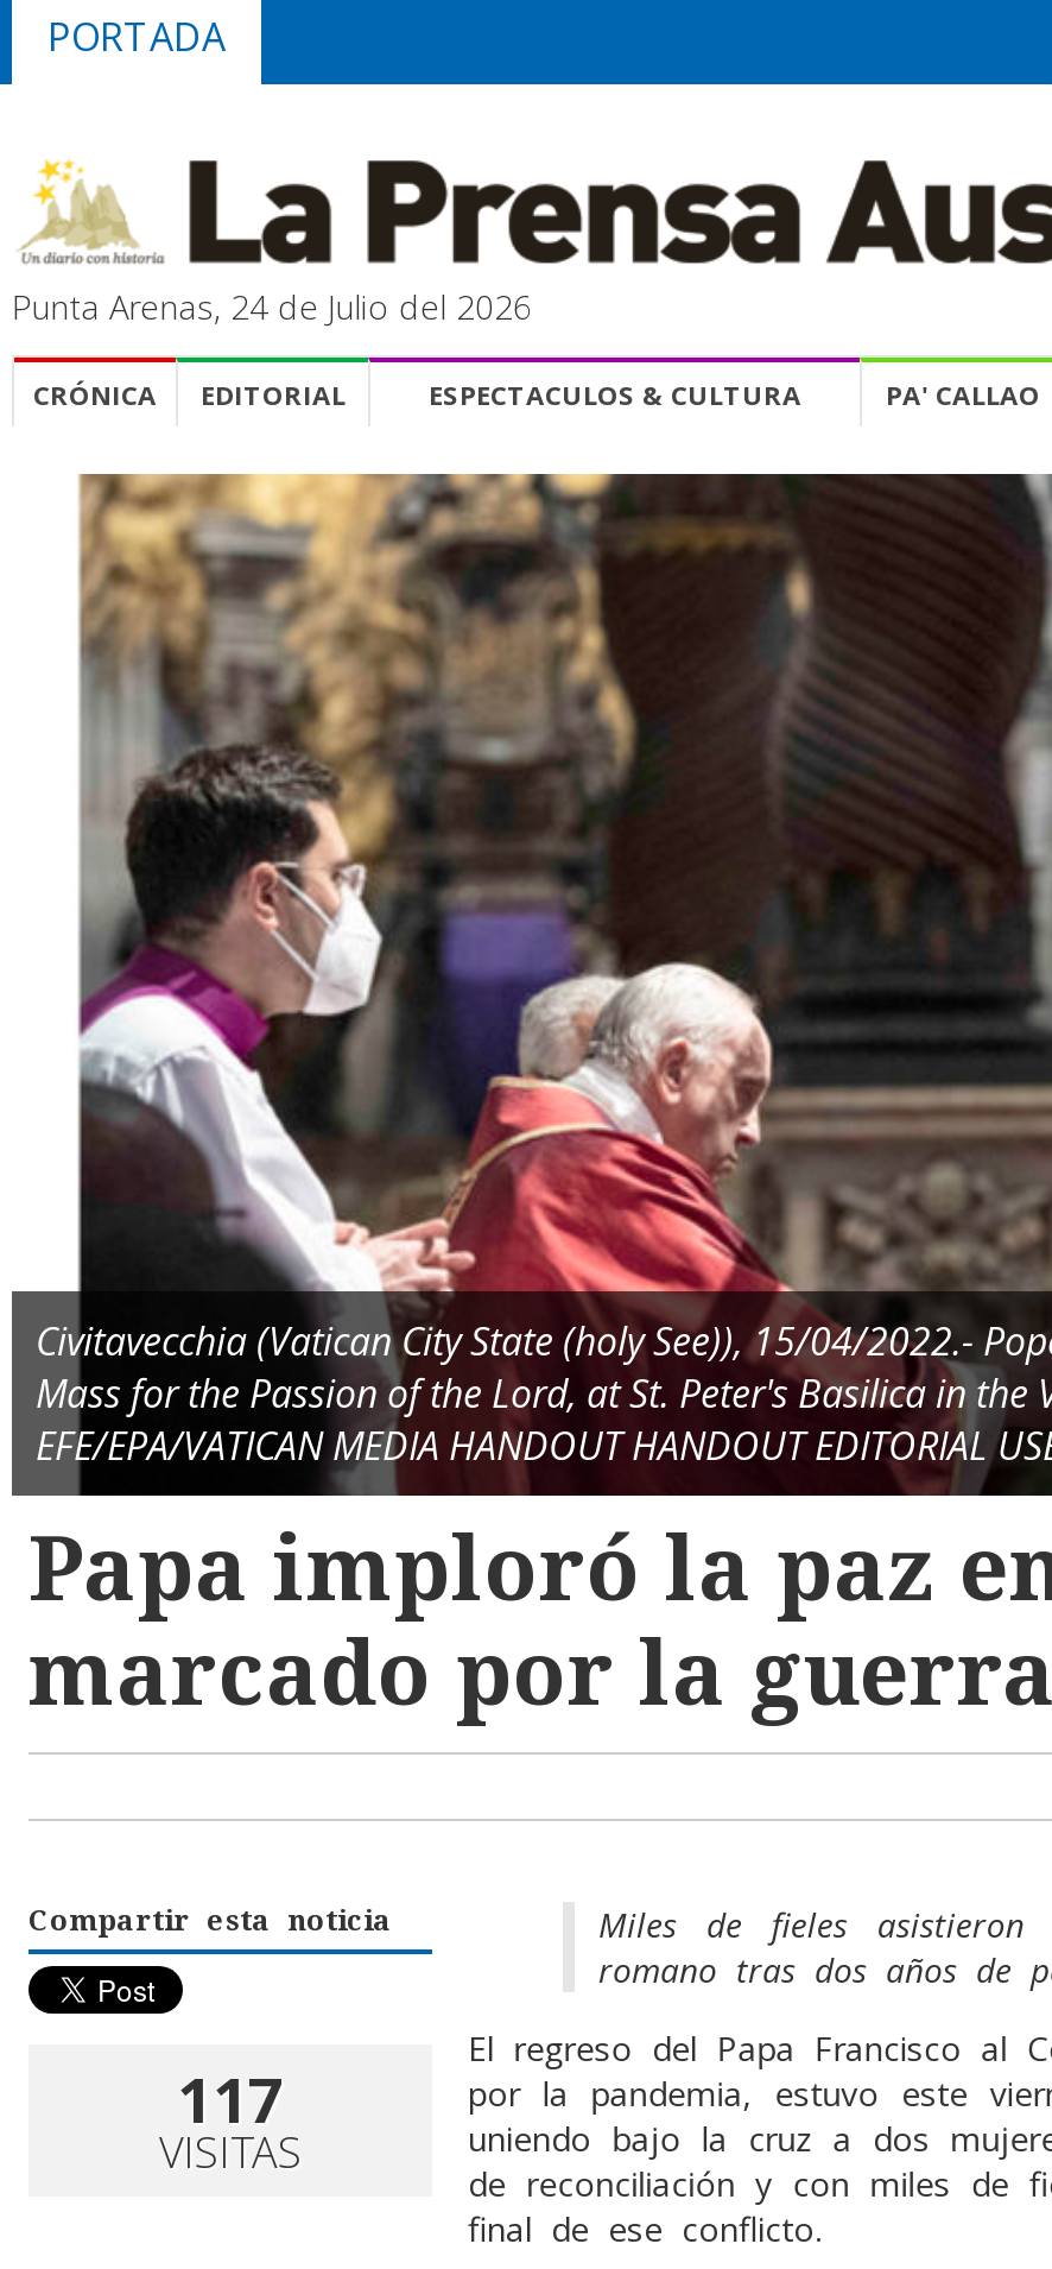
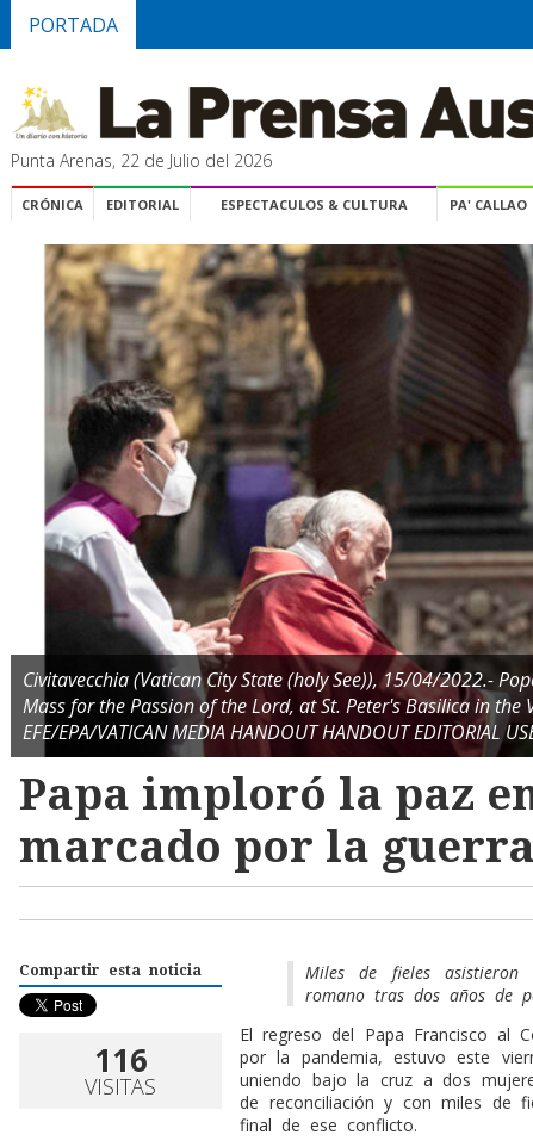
- Punta Arenas, 24 de Julio del 2026
+ Punta Arenas, 22 de Julio del 2026

- 117
+ 116
